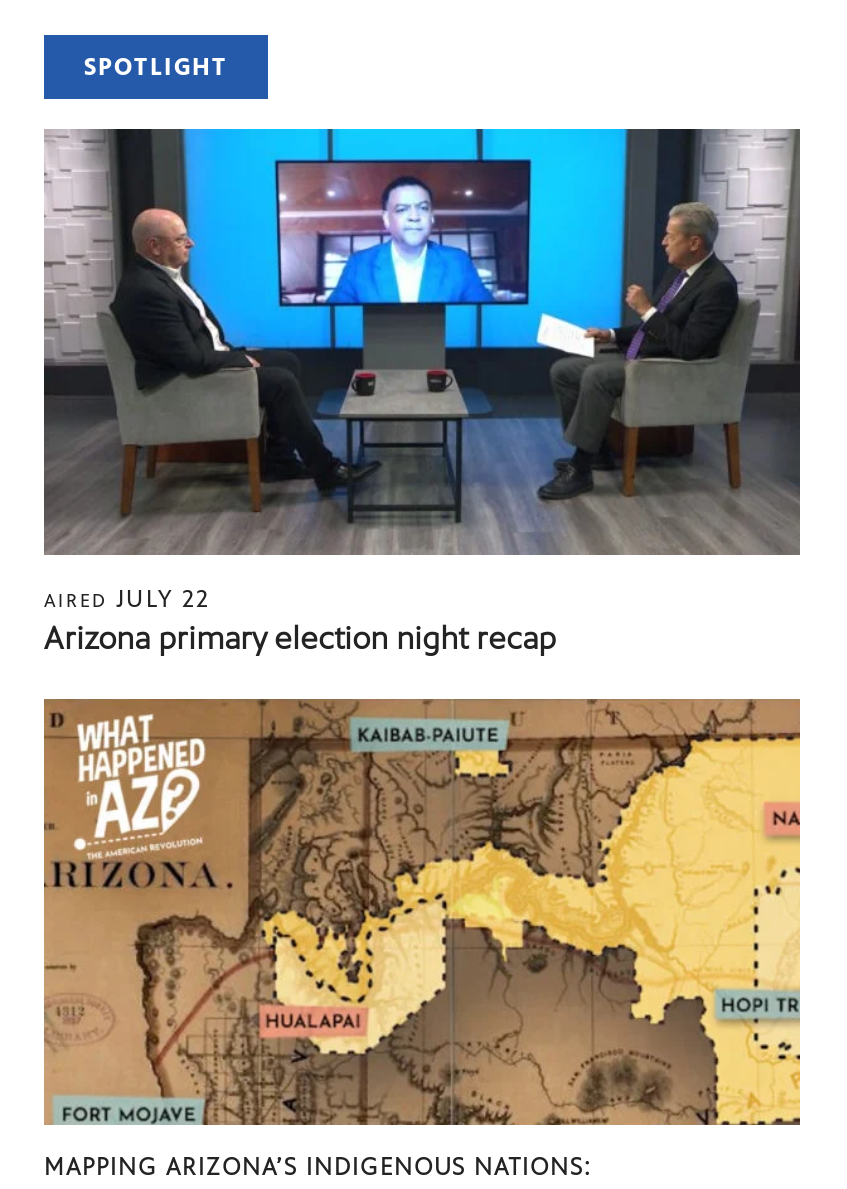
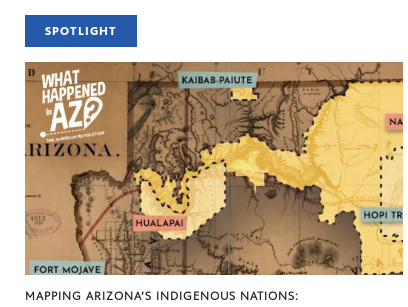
- [image]
- AIRED JULY 22
- Arizona primary election night recap
